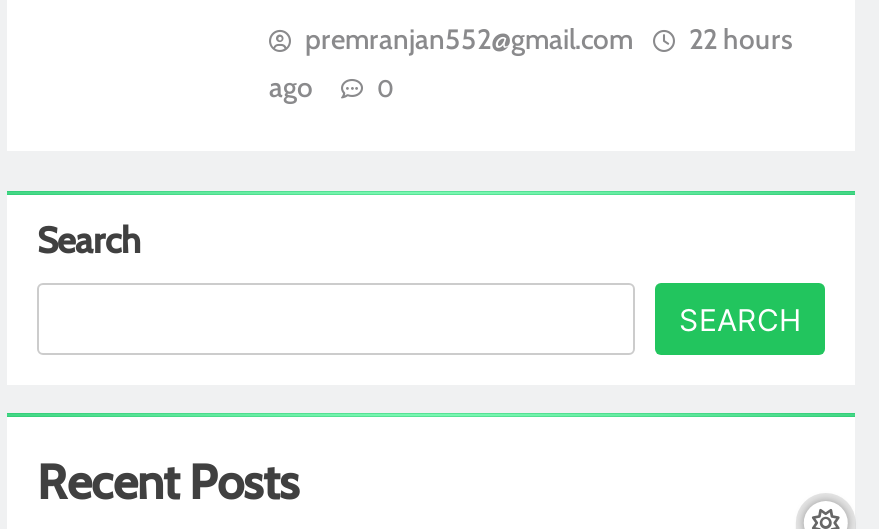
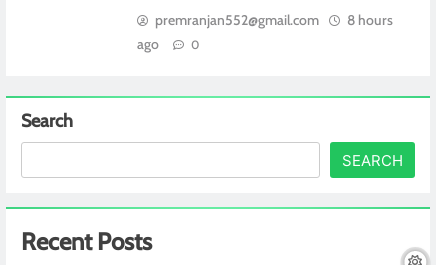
- premranjan552@gmail.com 22 hours
+ premranjan552@gmail.com 8 hours
